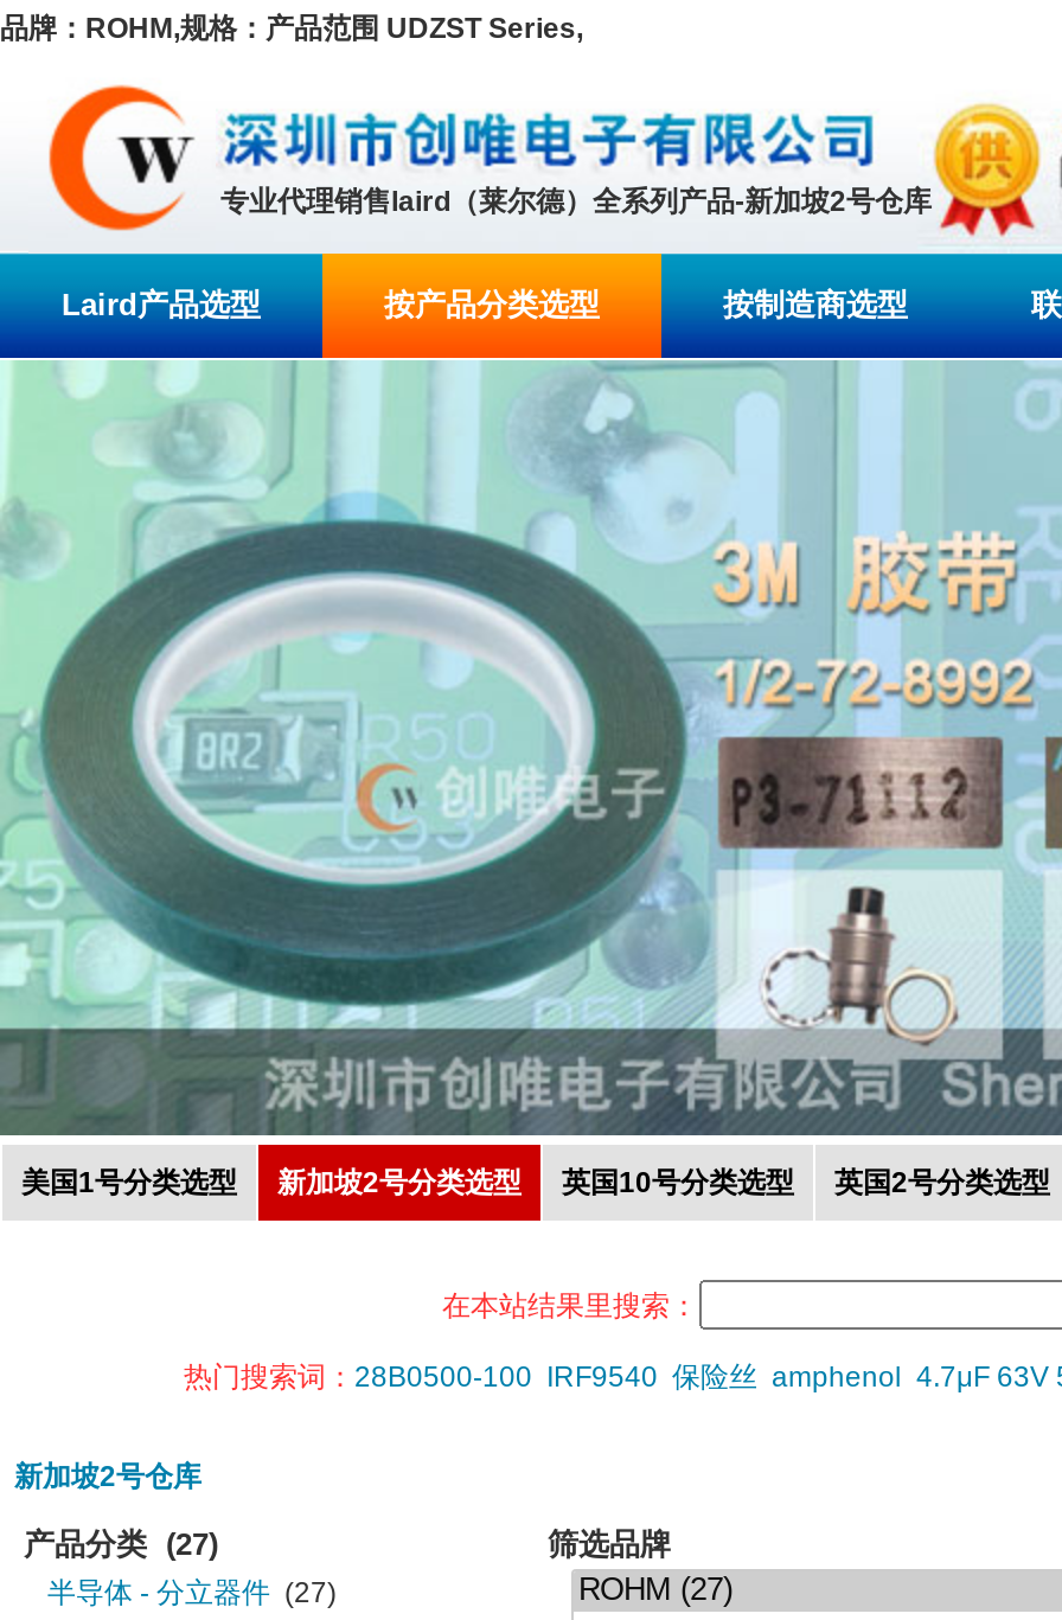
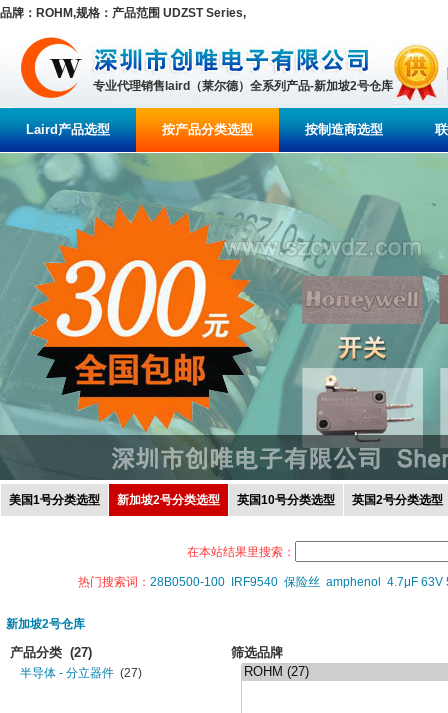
- [image]
+ [image]
